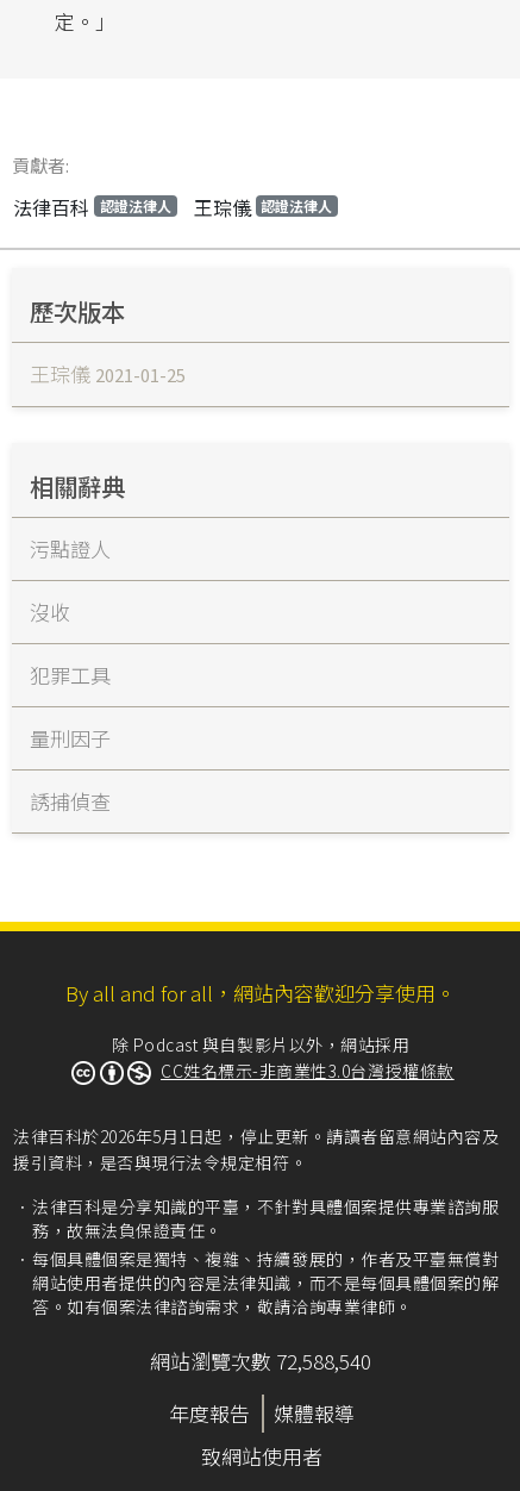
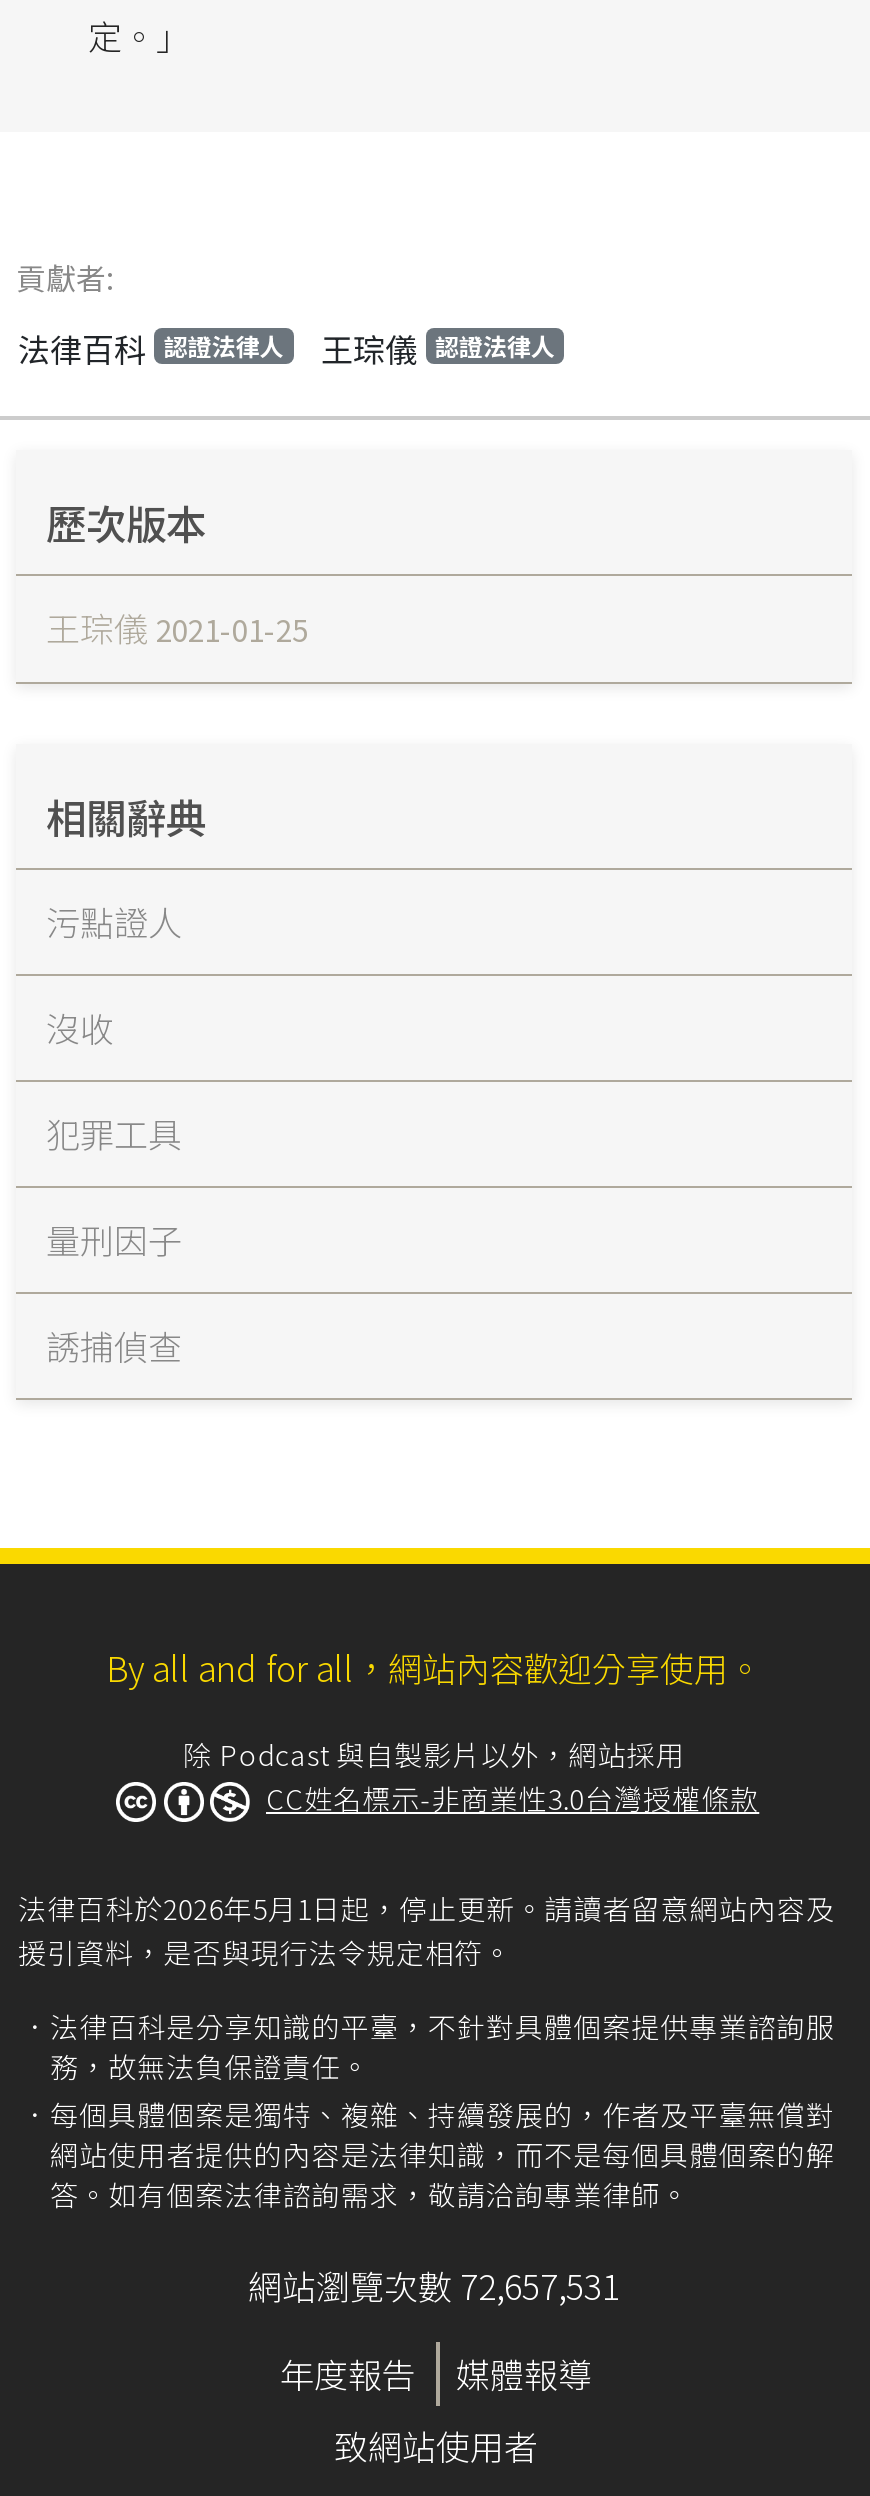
- 網站瀏覽次數 72,588,540
+ 網站瀏覽次數 72,657,531
